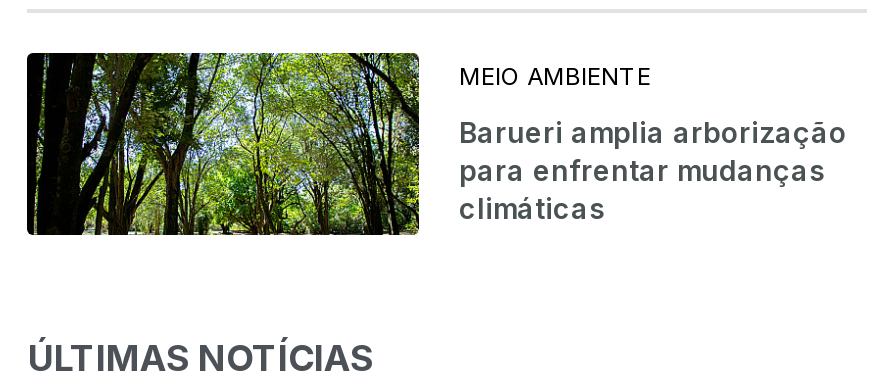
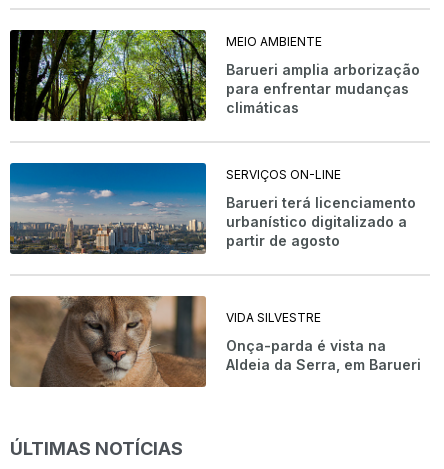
+ [image]
+ SERVIÇOS ON-LINE
+ Barueri terá licenciamento
+ urbanístico digitalizado a
+ partir de agosto

+ [image]
+ VIDA SILVESTRE
+ Onça-parda é vista na
+ Aldeia da Serra, em Barueri
